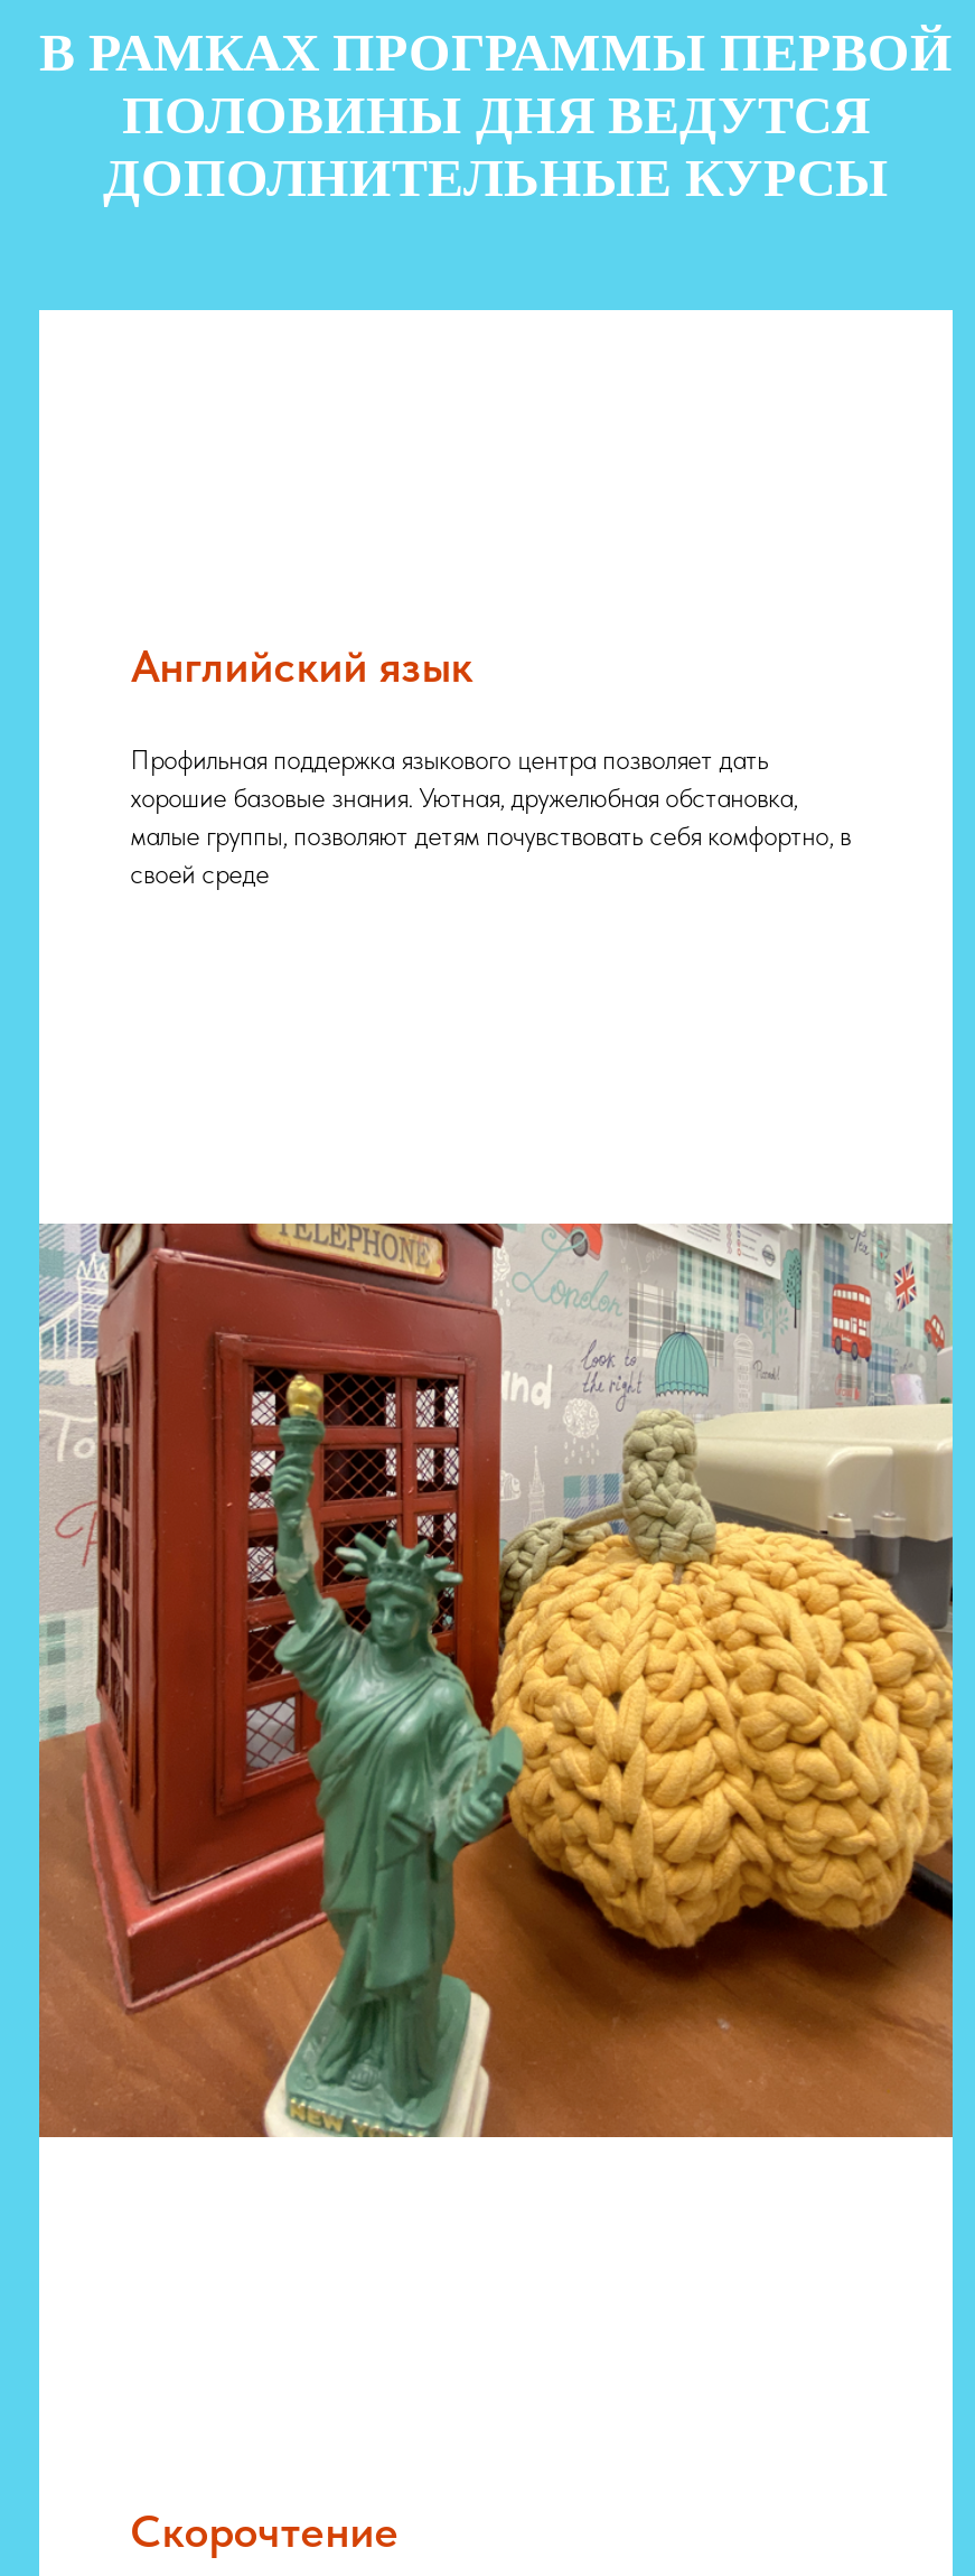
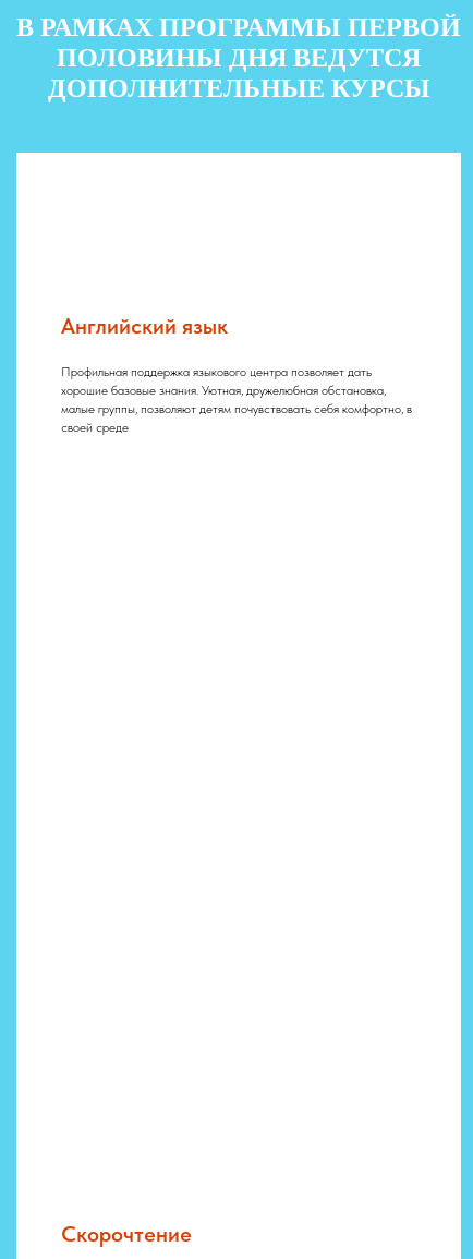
- [image]
